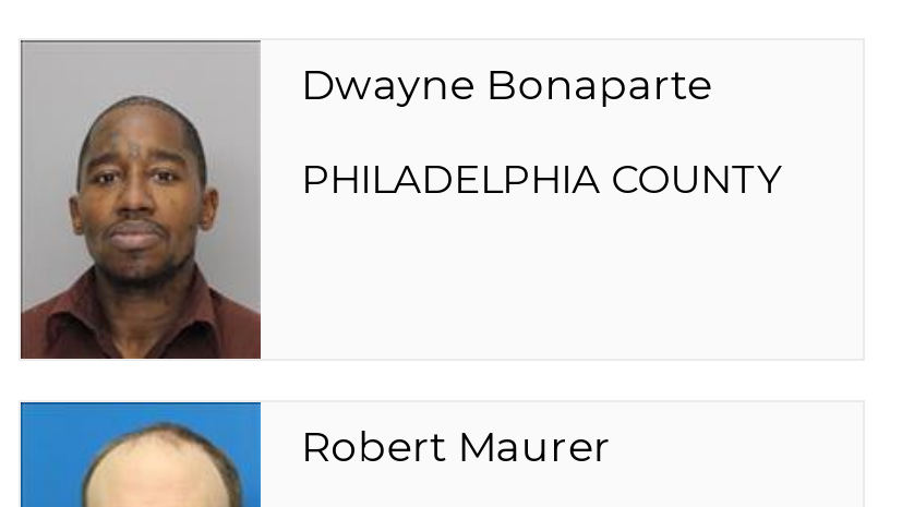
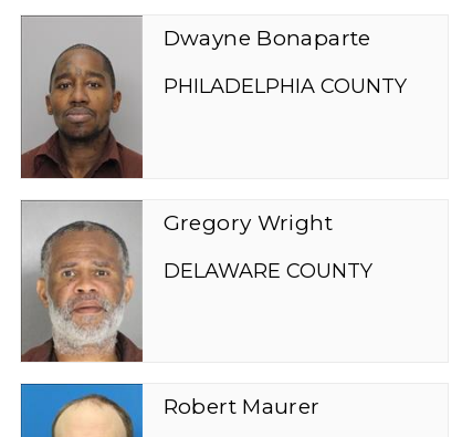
+ [image]
+ Gregory Wright
+ DELAWARE COUNTY
